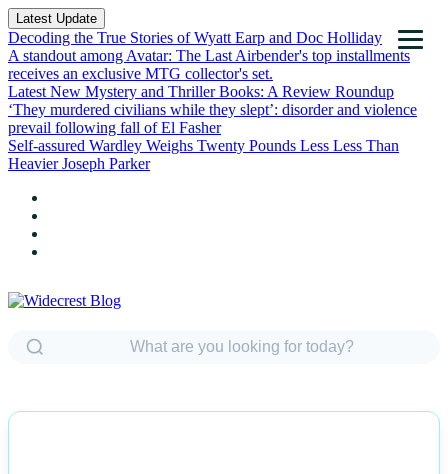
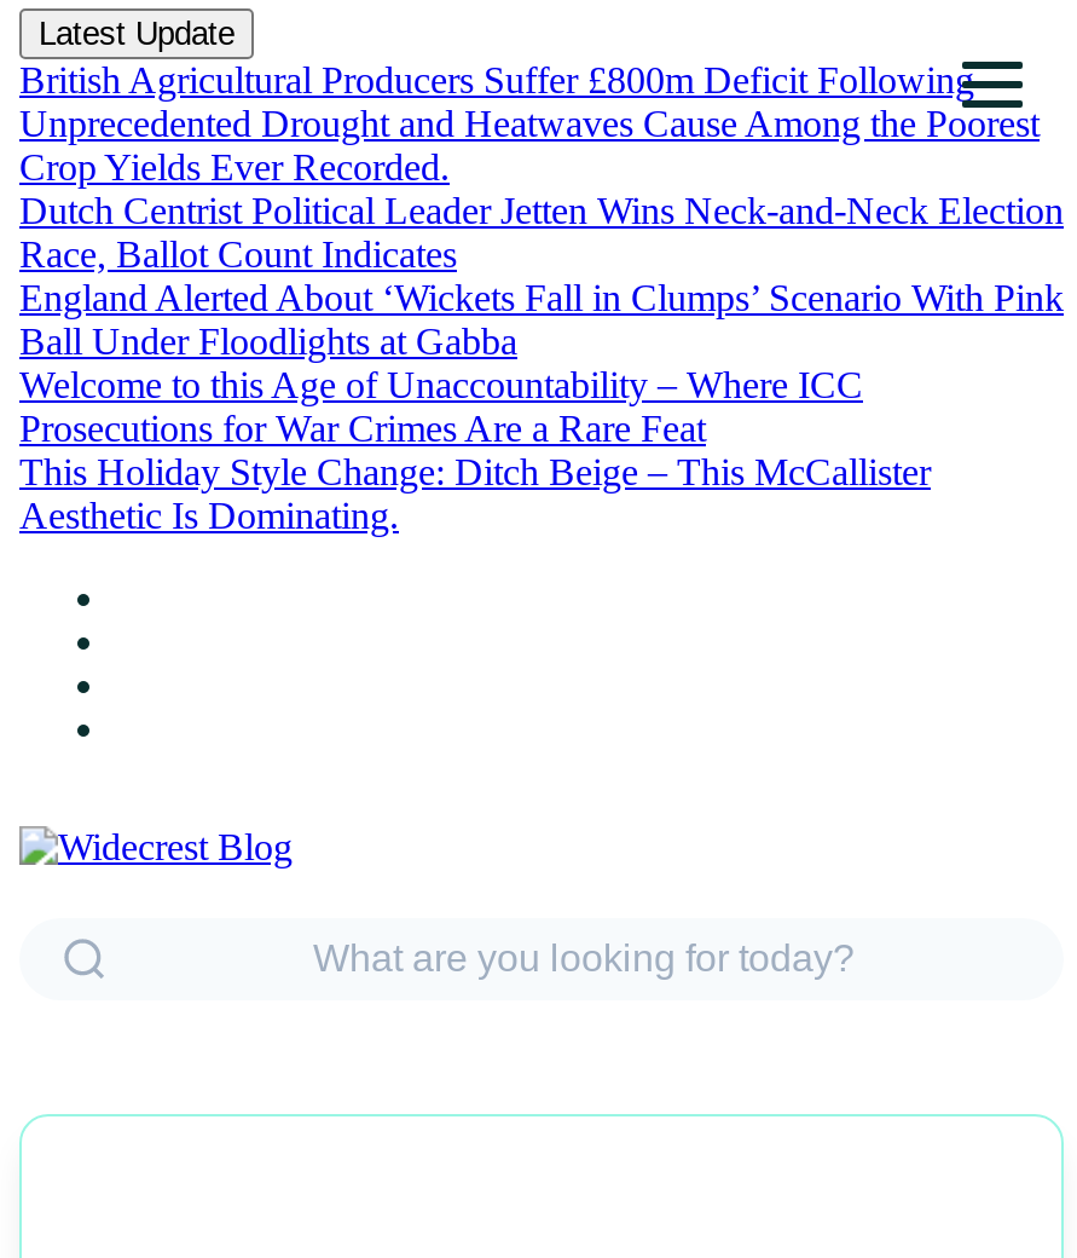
- Decoding the True Stories of Wyatt Earp and Doc Holliday
- A standout among Avatar: The Last Airbender's top installments
- receives an exclusive MTG collector's set.
- Latest New Mystery and Thriller Books: A Review Roundup
- ‘They murdered civilians while they slept’: disorder and violence
- prevail following fall of El Fasher
- Self-assured Wardley Weighs Twenty Pounds Less Less Than
- Heavier Joseph Parker
+ British Agricultural Producers Suffer £800m Deficit Following
+ Unprecedented Drought and Heatwaves Cause Among the Poorest
+ Crop Yields Ever Recorded.
+ Dutch Centrist Political Leader Jetten Wins Neck-and-Neck Election
+ Race, Ballot Count Indicates
+ England Alerted About ‘Wickets Fall in Clumps’ Scenario With Pink
+ Ball Under Floodlights at Gabba
+ Welcome to this Age of Unaccountability – Where ICC
+ Prosecutions for War Crimes Are a Rare Feat
+ This Holiday Style Change: Ditch Beige – This McCallister
+ Aesthetic Is Dominating.
